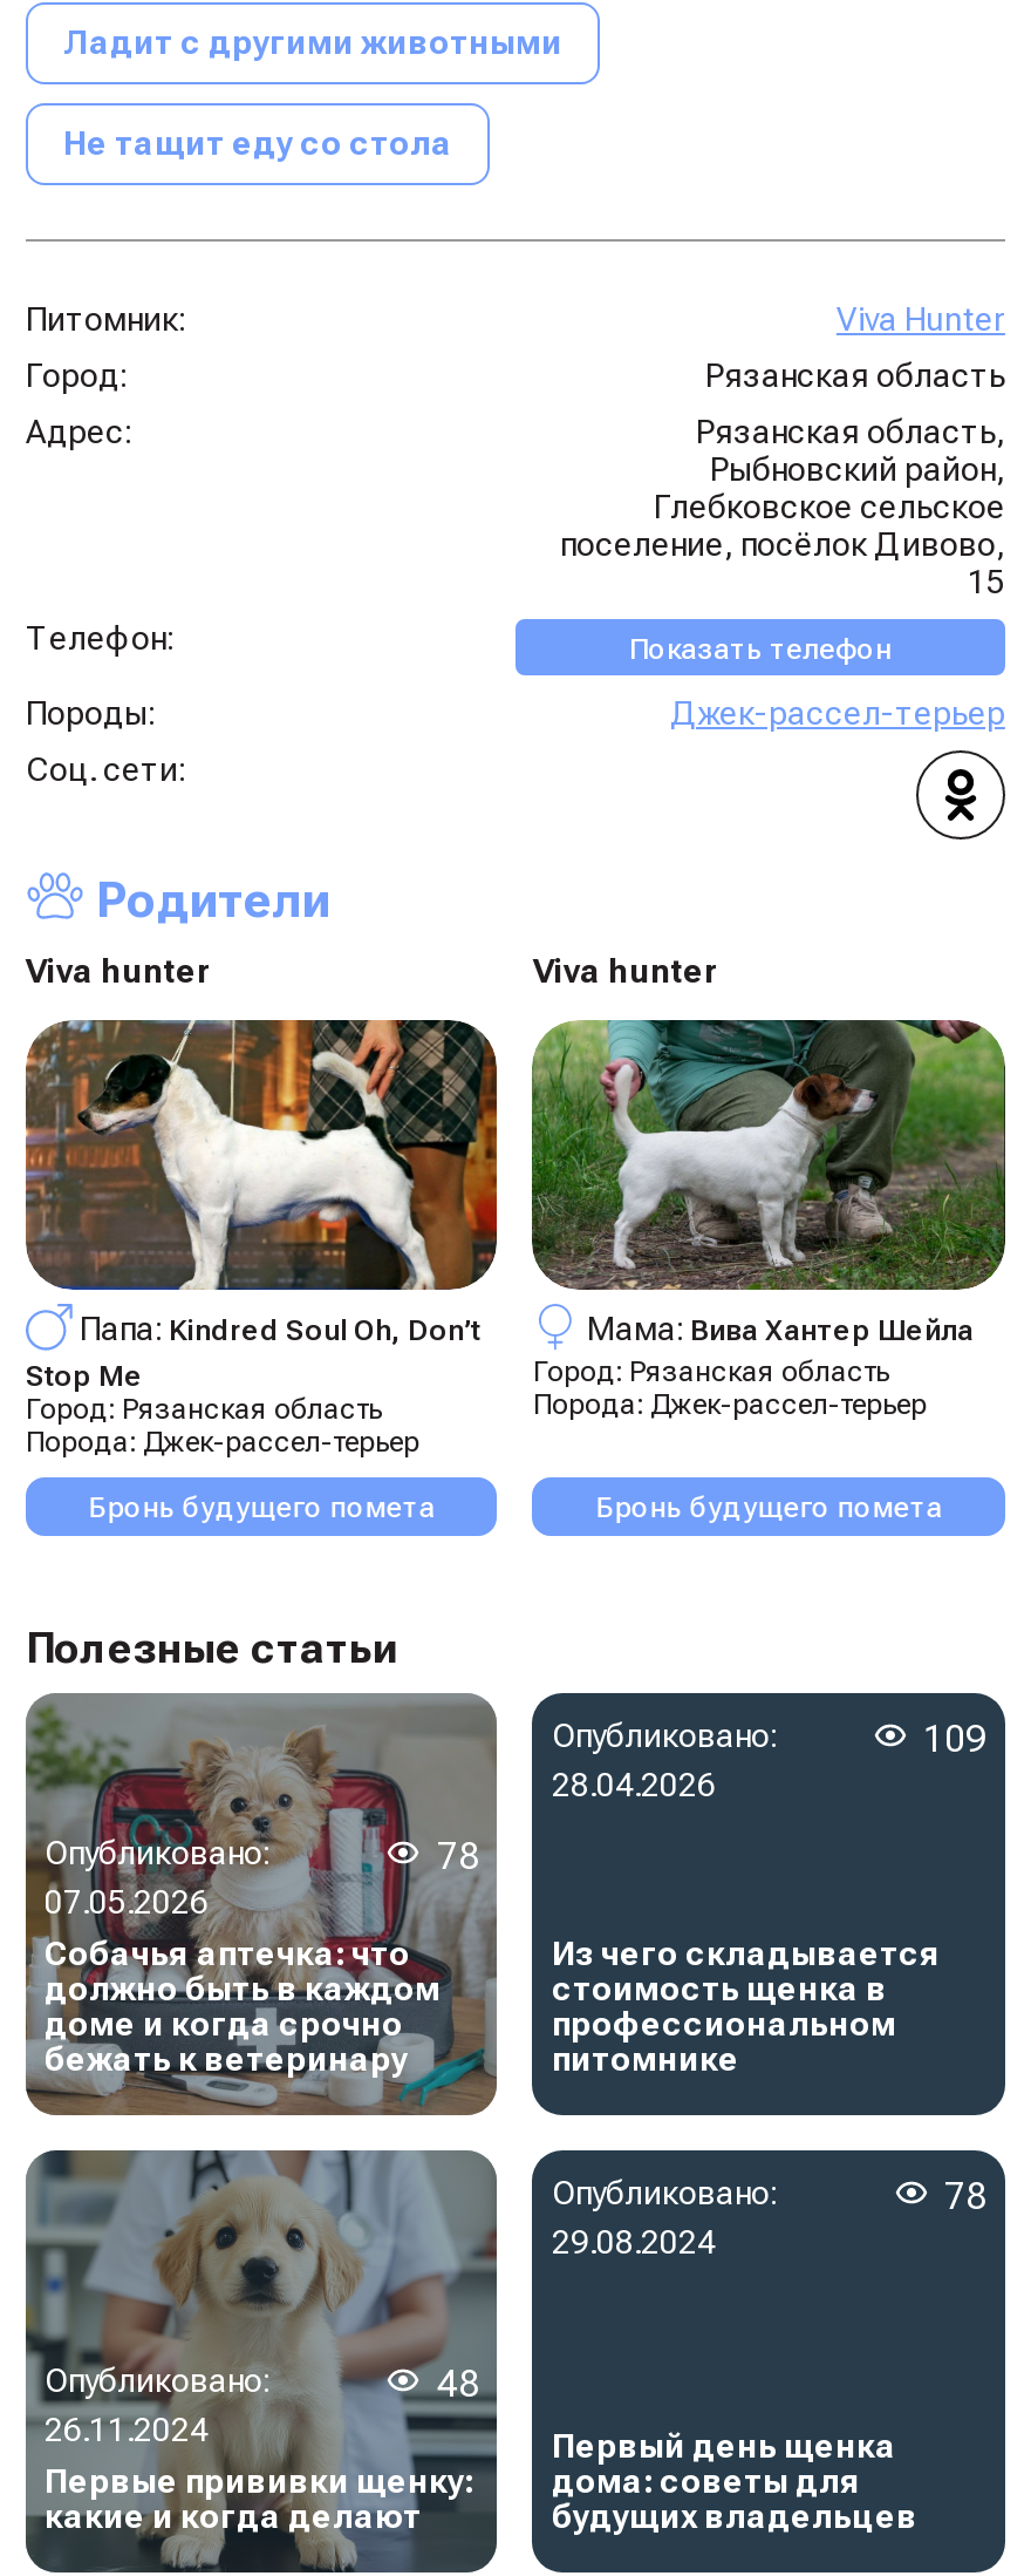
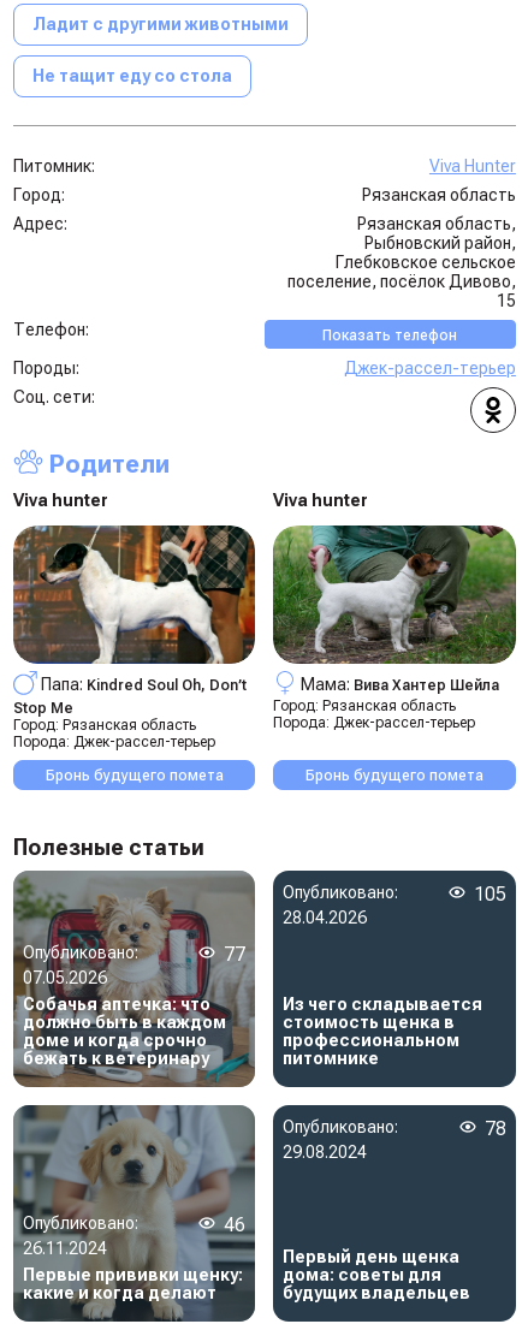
- 109
+ 105

- 78
+ 77

- 48
+ 46
